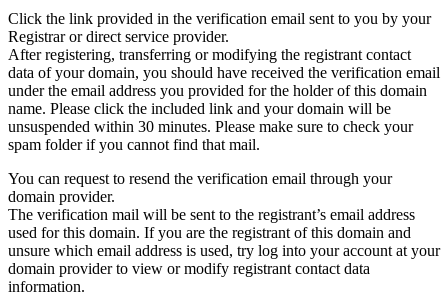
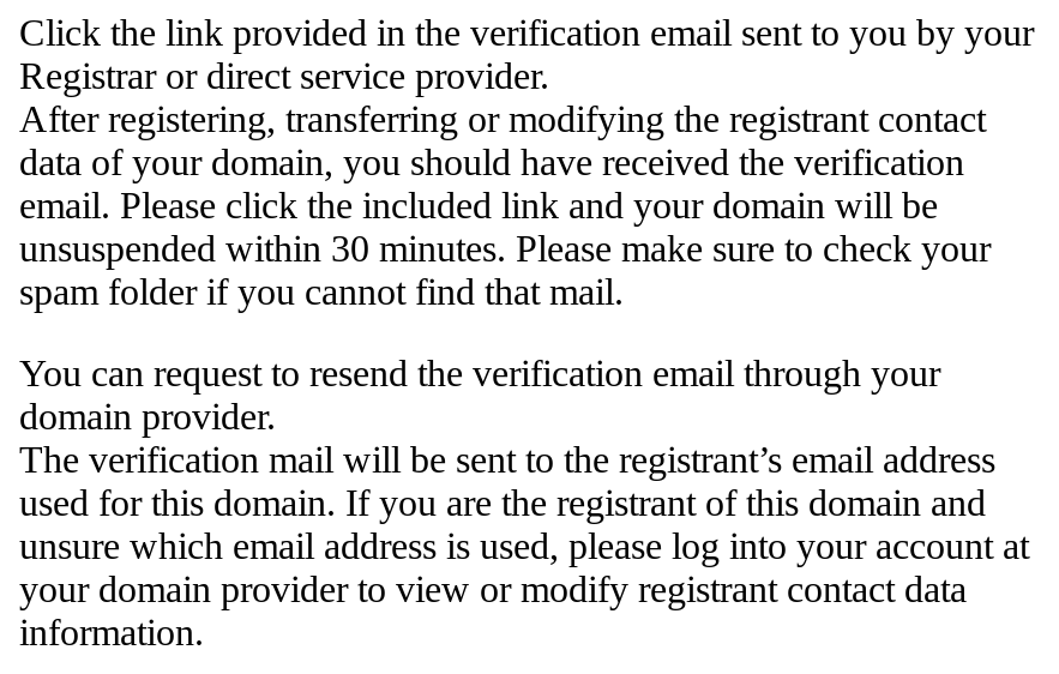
- data of your domain, you should have received the verification email
- under the email address you provided for the holder of this domain
- name. Please click the included link and your domain will be
+ data of your domain, you should have received the verification
+ email. Please click the included link and your domain will be

- unsure which email address is used, try log into your account at your
- domain provider to view or modify registrant contact data
+ unsure which email address is used, please log into your account at
+ your domain provider to view or modify registrant contact data
